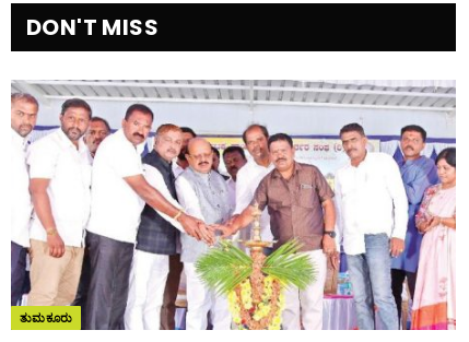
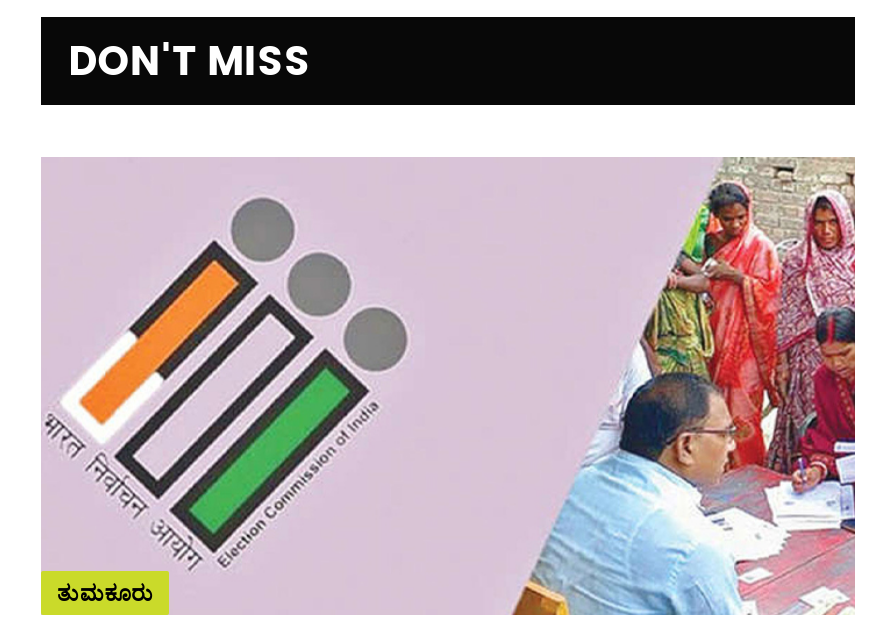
- [image]
+ [image]
